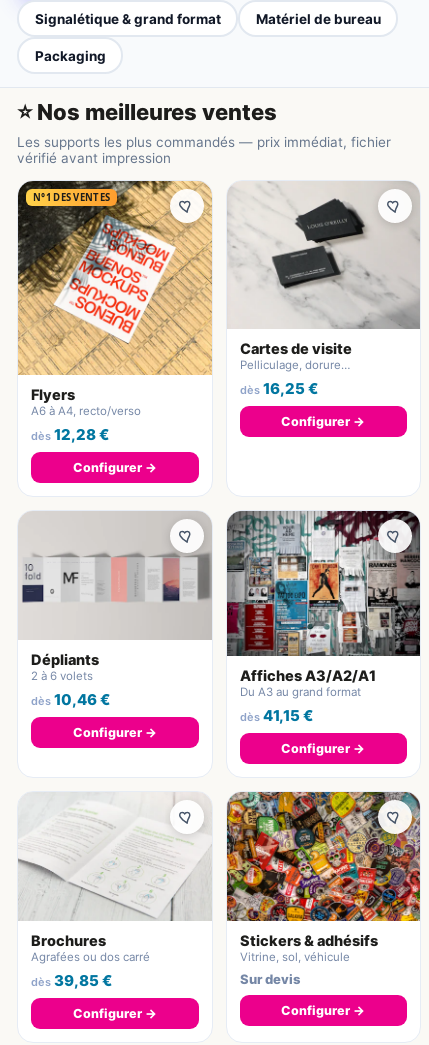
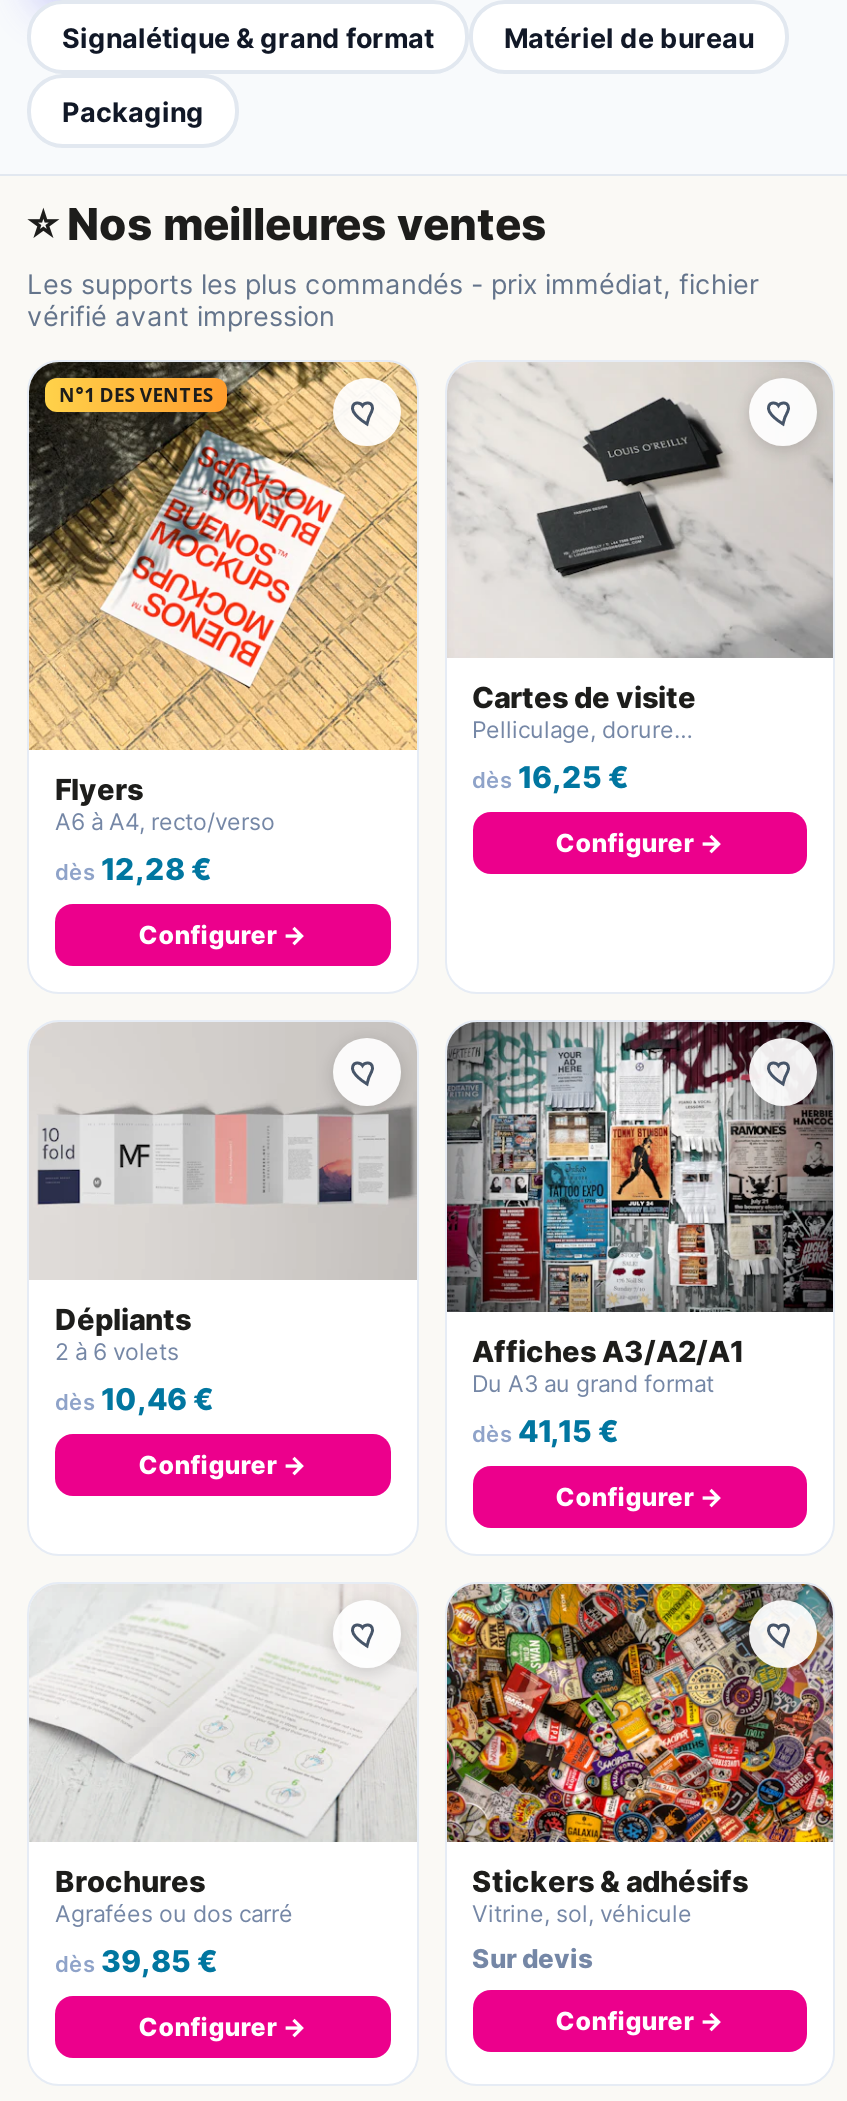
- Les supports les plus commandés — prix immédiat, fichier
+ Les supports les plus commandés - prix immédiat, fichier
